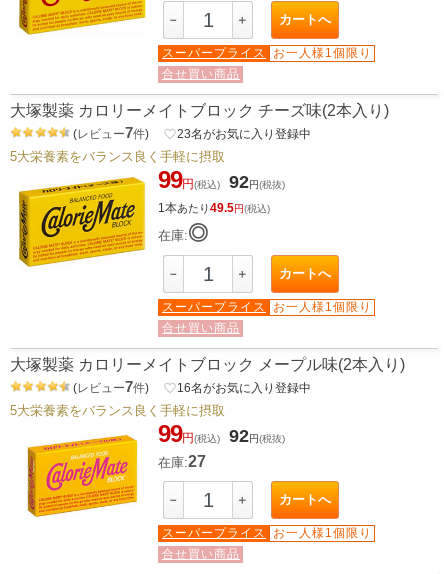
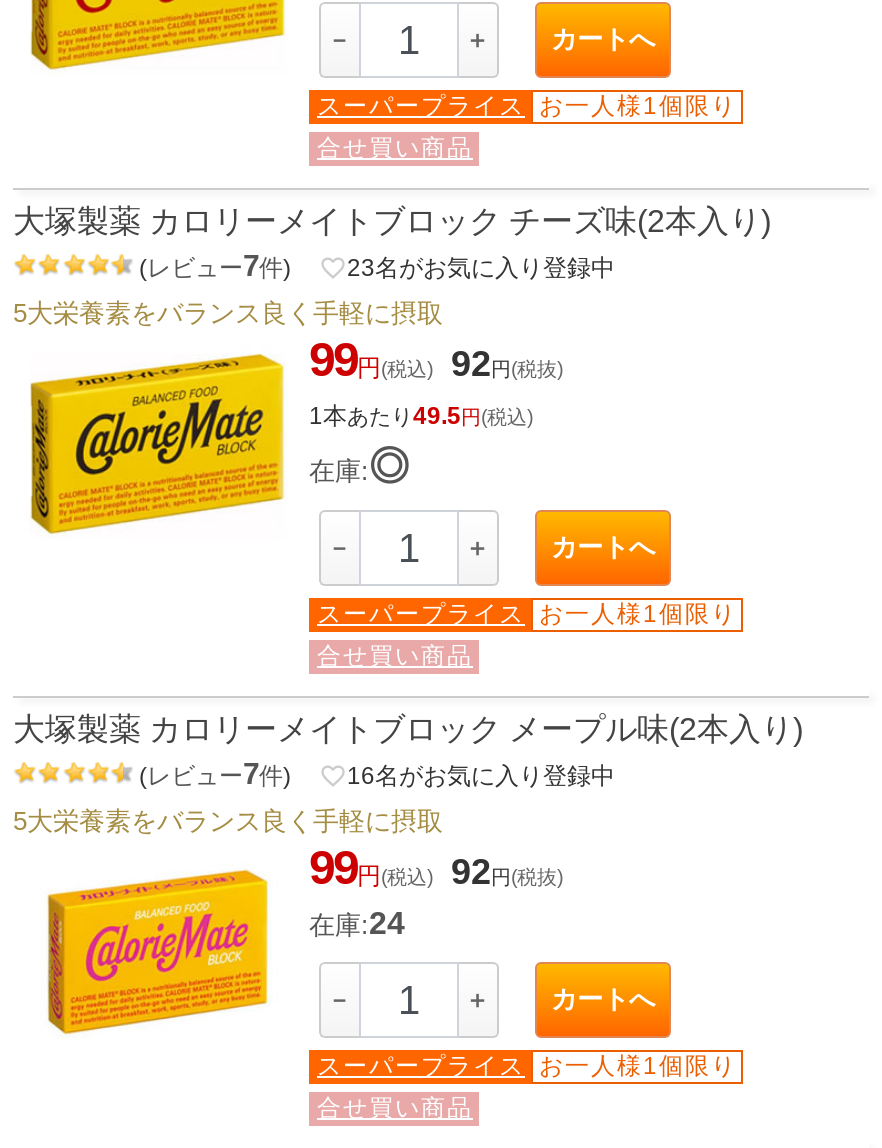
- 在庫:27
+ 在庫:24
